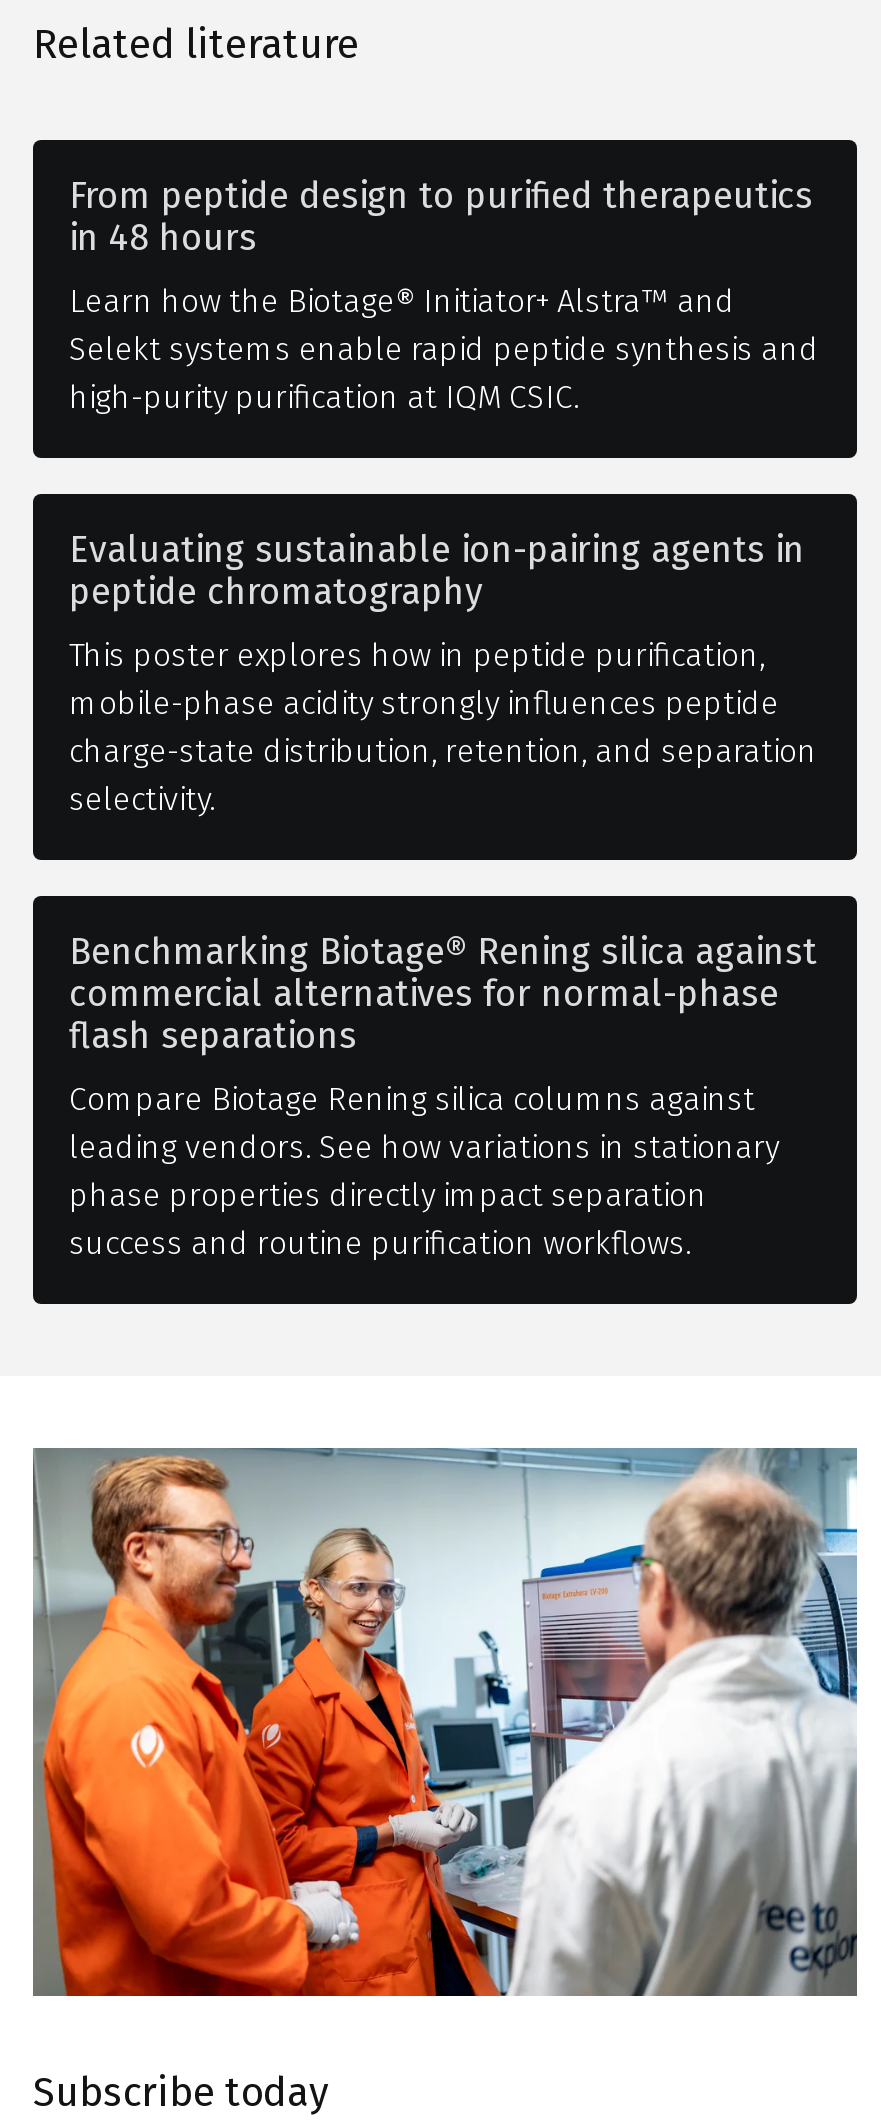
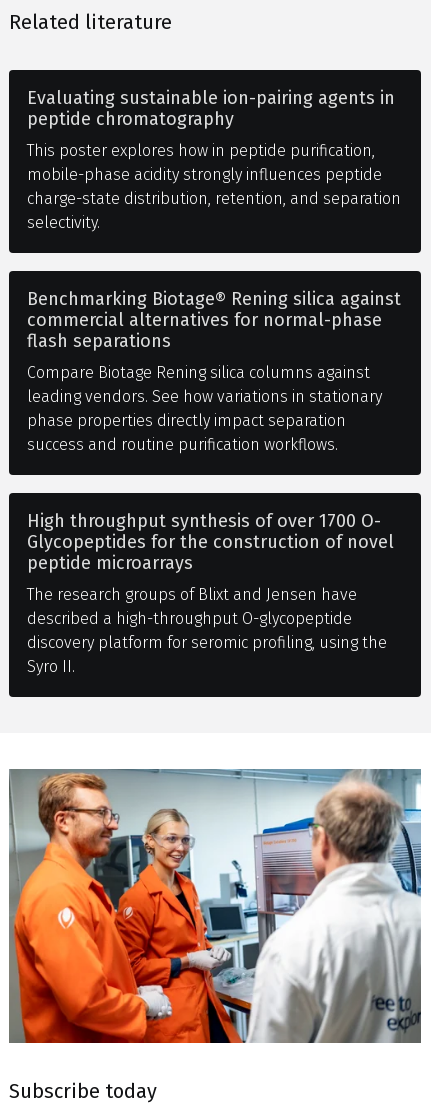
- From peptide design to purified therapeutics
- in 48 hours
- Learn how the Biotage® Initiator+ Alstra™ and
- Selekt systems enable rapid peptide synthesis and
- high-purity purification at IQM CSIC.

moved up: Evaluating sustainable ion-pairing agents in | peptide chromatography | This poster explores how in peptide purification, | ... | phase properties directly impact separation | success and routine purification workflows.

+ High throughput synthesis of over 1700 O-
+ Glycopeptides for the construction of novel
+ peptide microarrays
+ The research groups of Blixt and Jensen have
+ described a high-throughput O-glycopeptide
+ discovery platform for seromic profiling, using the
+ Syro II.
